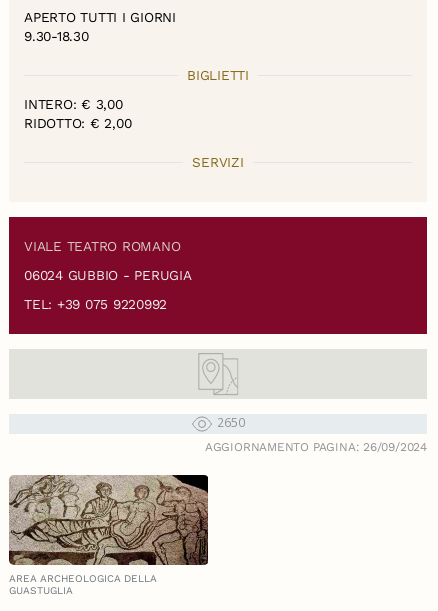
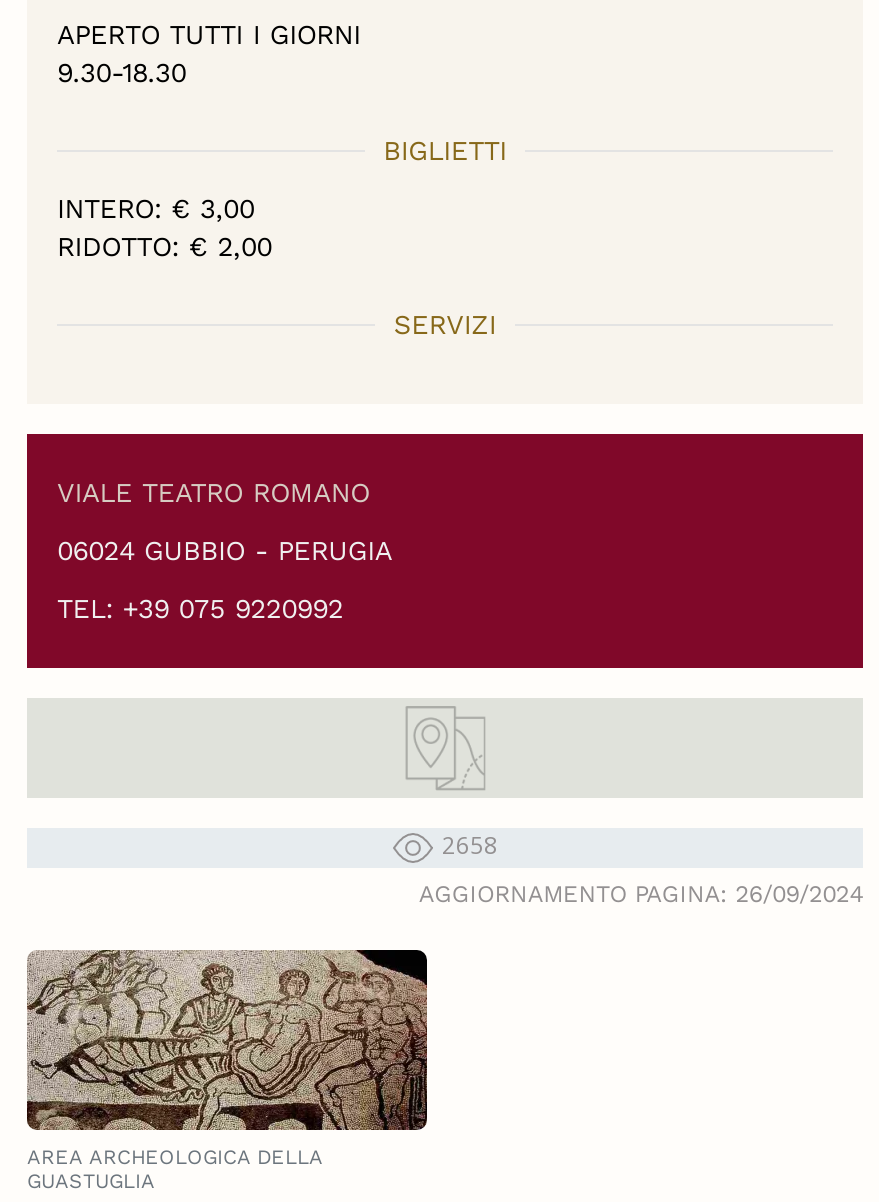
- 2650
+ 2658
